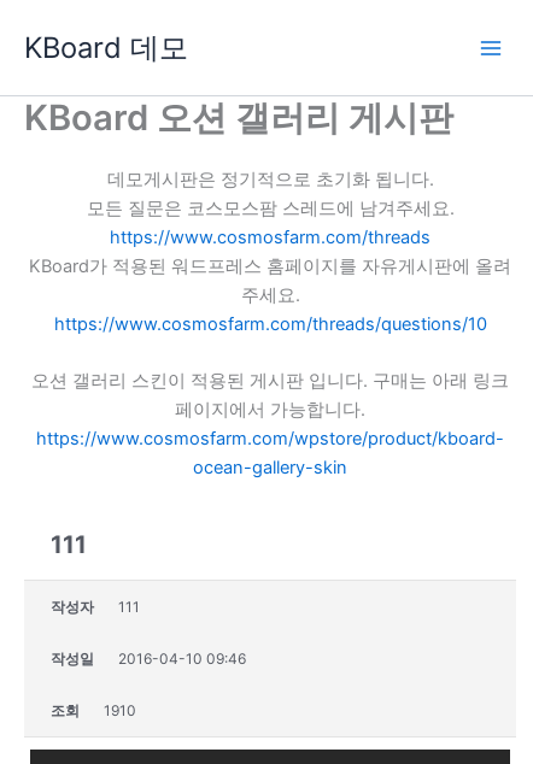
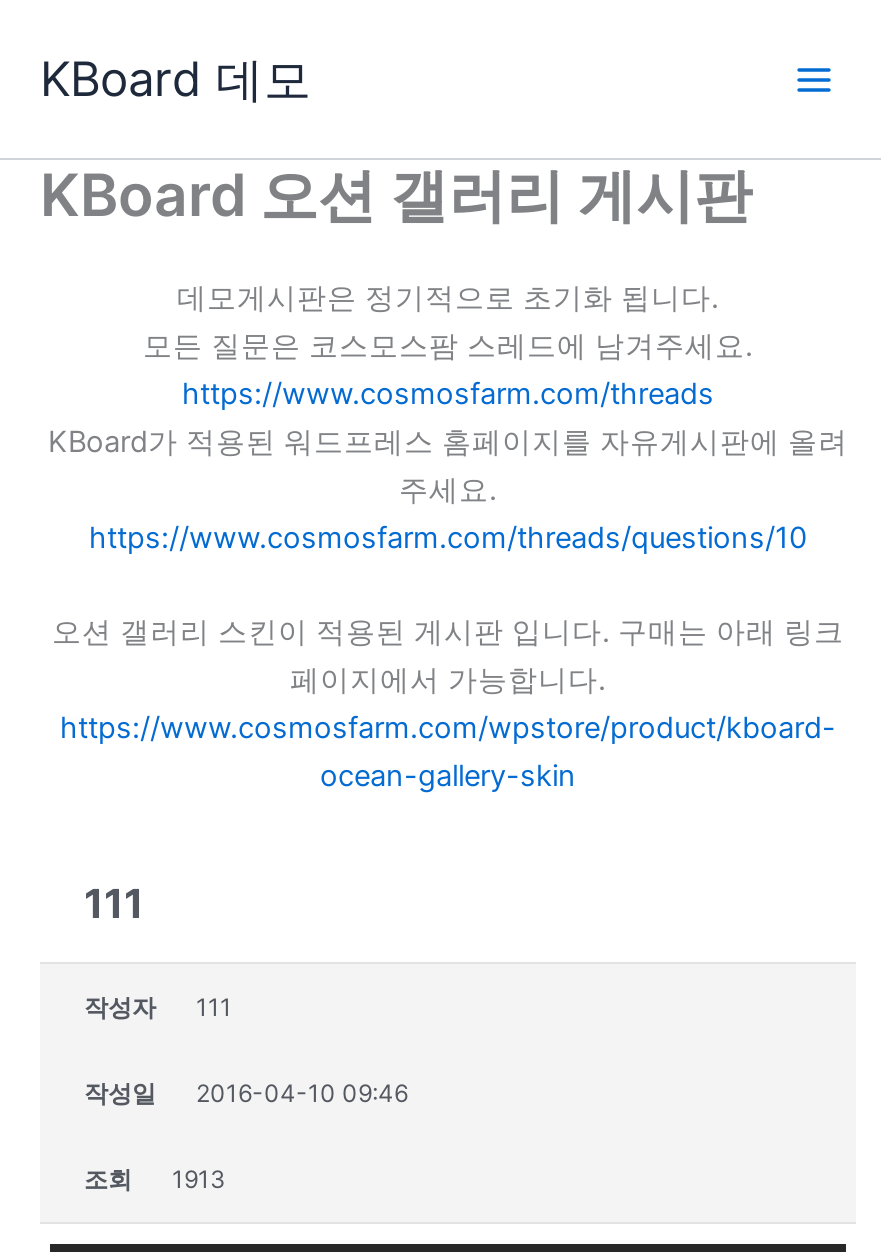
- 조회 1910
+ 조회 1913
